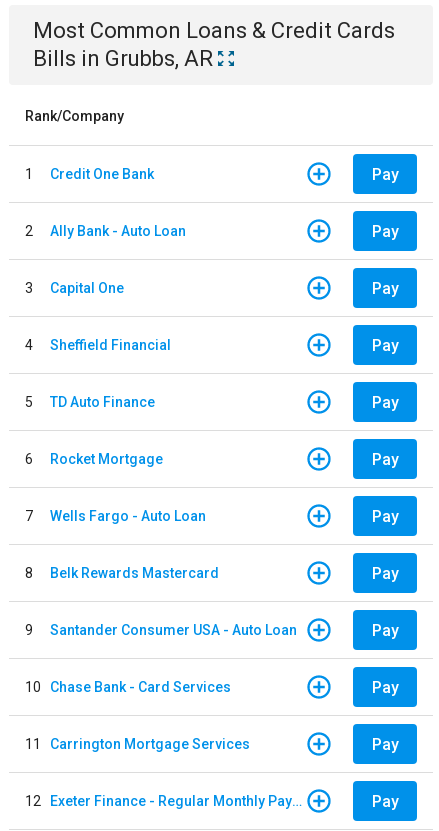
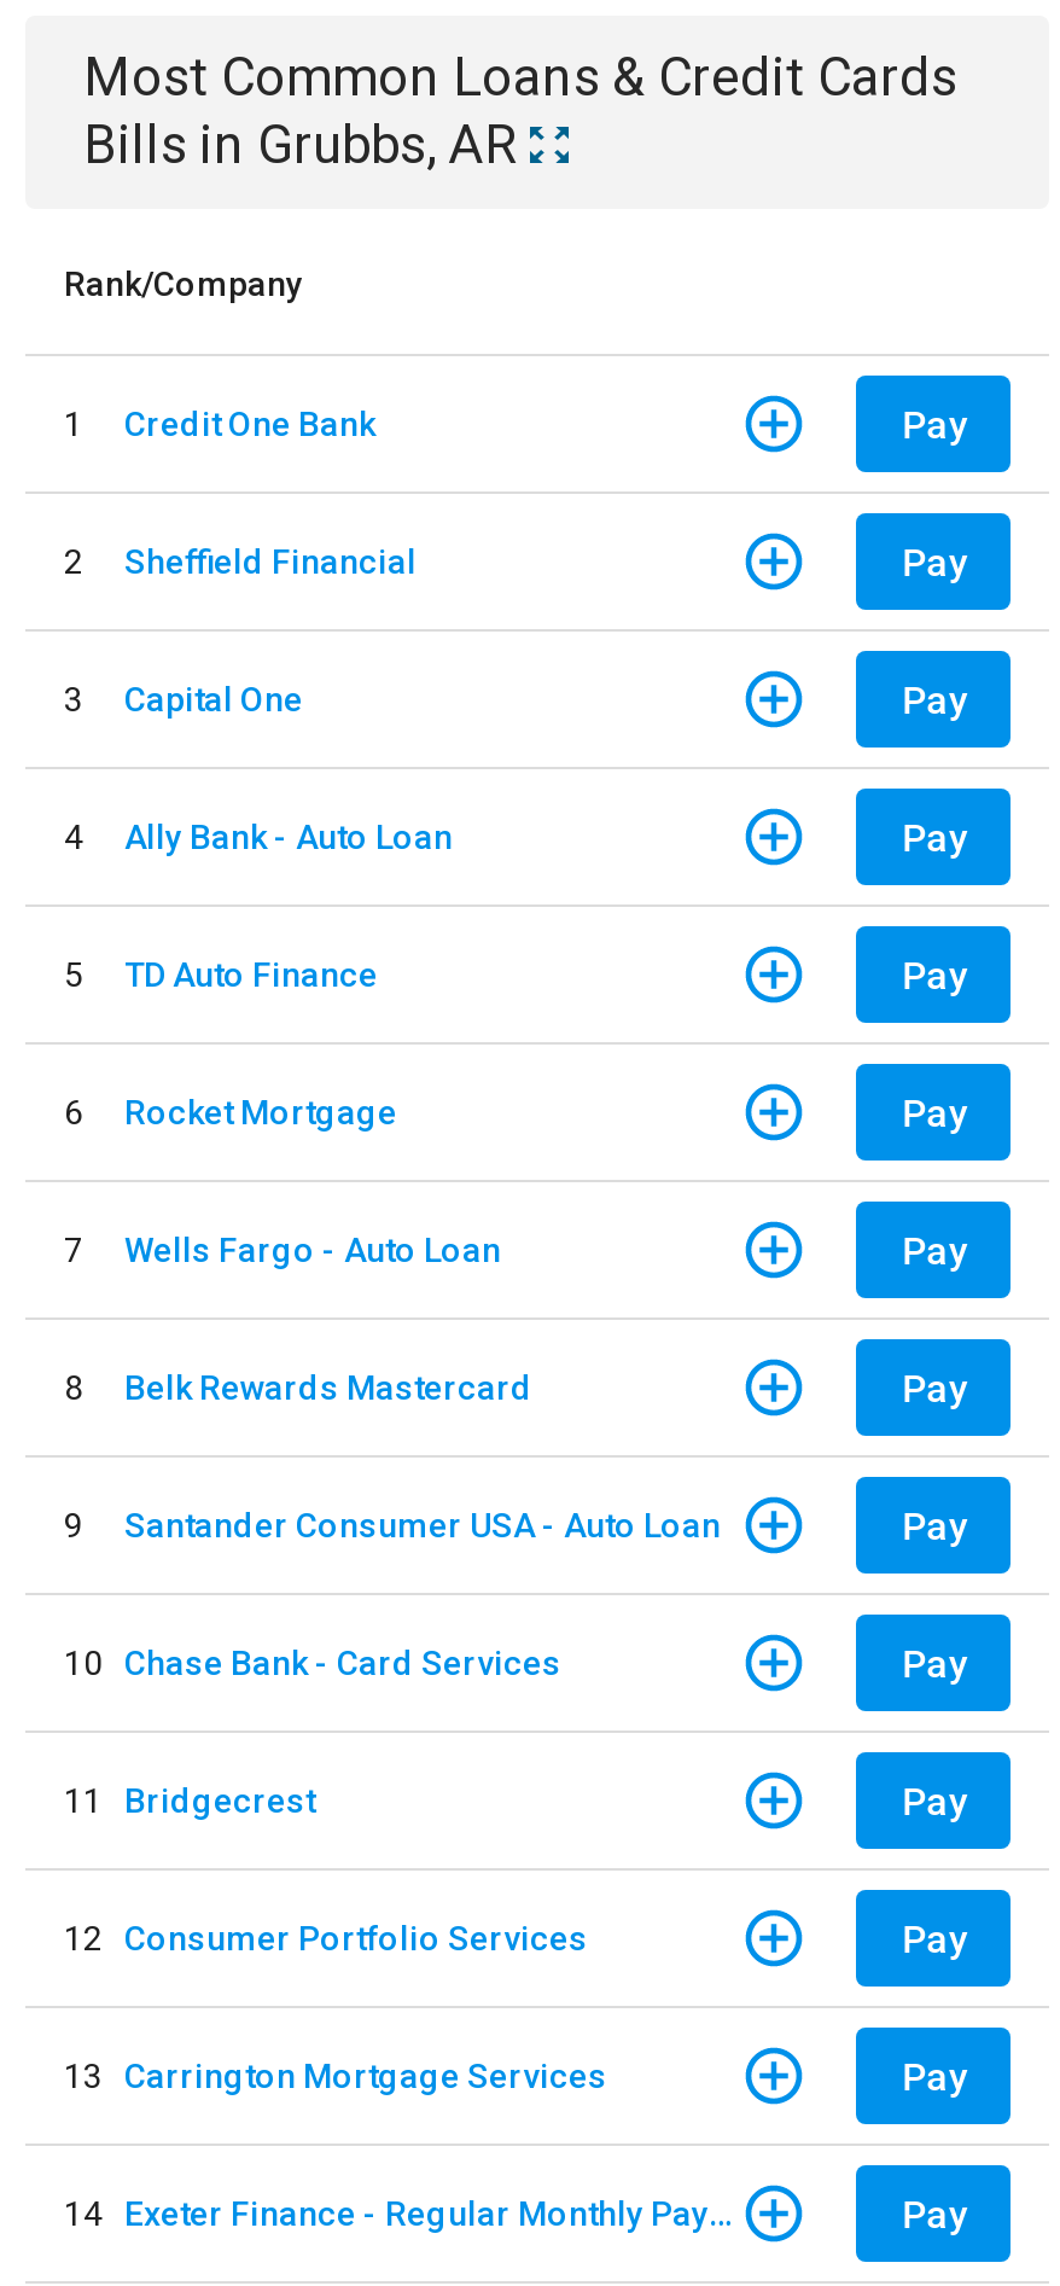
moved down: Ally Bank - Auto Loan

moved up: Sheffield Financial

- 11 Carrington Mortgage Services
+ 11 Bridgecrest

- 12
+ 12 Consumer Portfolio Services
+ Pay
+ 13 Carrington Mortgage Services
+ Pay
+ 14
